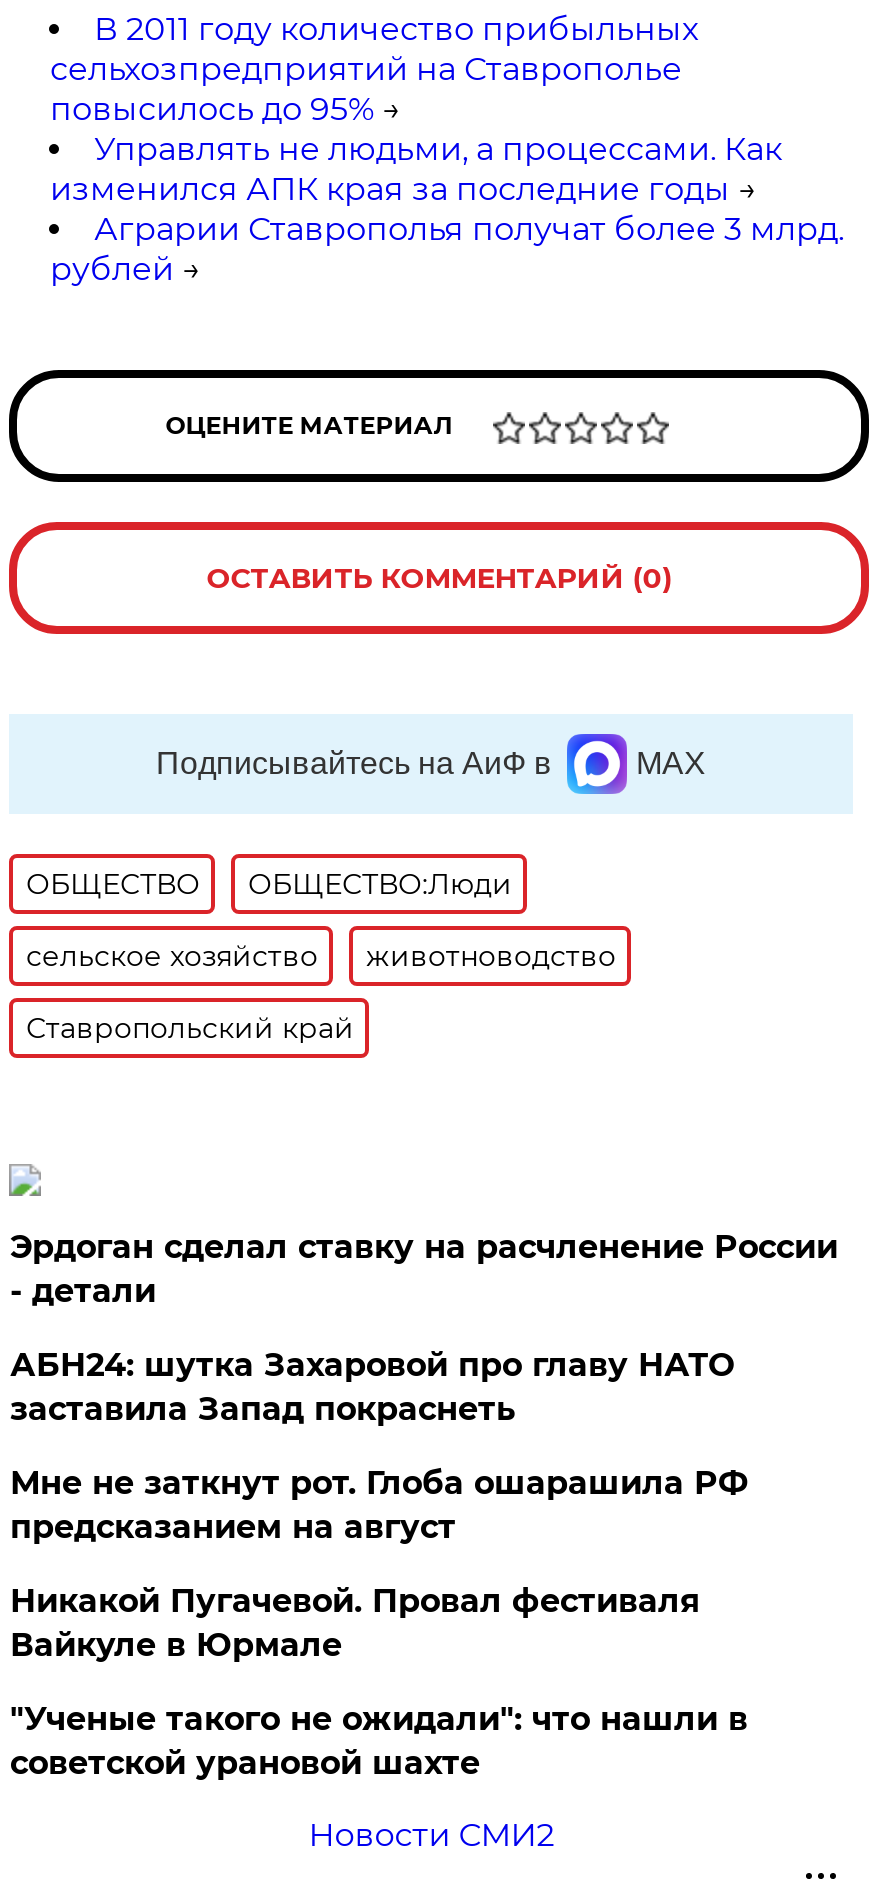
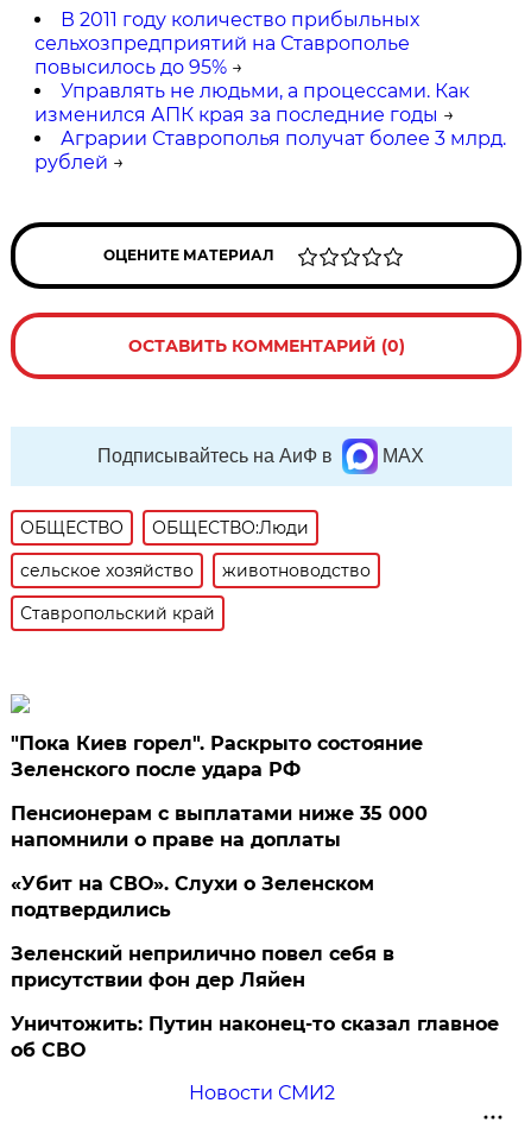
- Эрдоган сделал ставку на расчленение России
- - детали
+ "Пока Киев горел". Раскрыто состояние
+ Зеленского после удара РФ

- АБН24: шутка Захаровой про главу НАТО
- заставила Запад покраснеть
+ Пенсионерам с выплатами ниже 35 000
+ напомнили о праве на доплаты

- Мне не заткнут рот. Глоба ошарашила РФ
- предсказанием на август
+ «Убит на СВО». Слухи о Зеленском
+ подтвердились

- Никакой Пугачевой. Провал фестиваля
- Вайкуле в Юрмале
+ Зеленский неприлично повел cебя в
+ присутствии фон дер Ляйен

- "Ученые такого не ожидали": что нашли в
- советской урановой шахте
+ Уничтожить: Путин наконец-то сказал главное
+ об СВО
